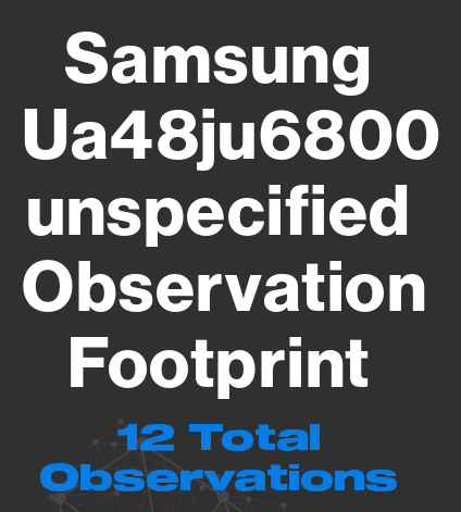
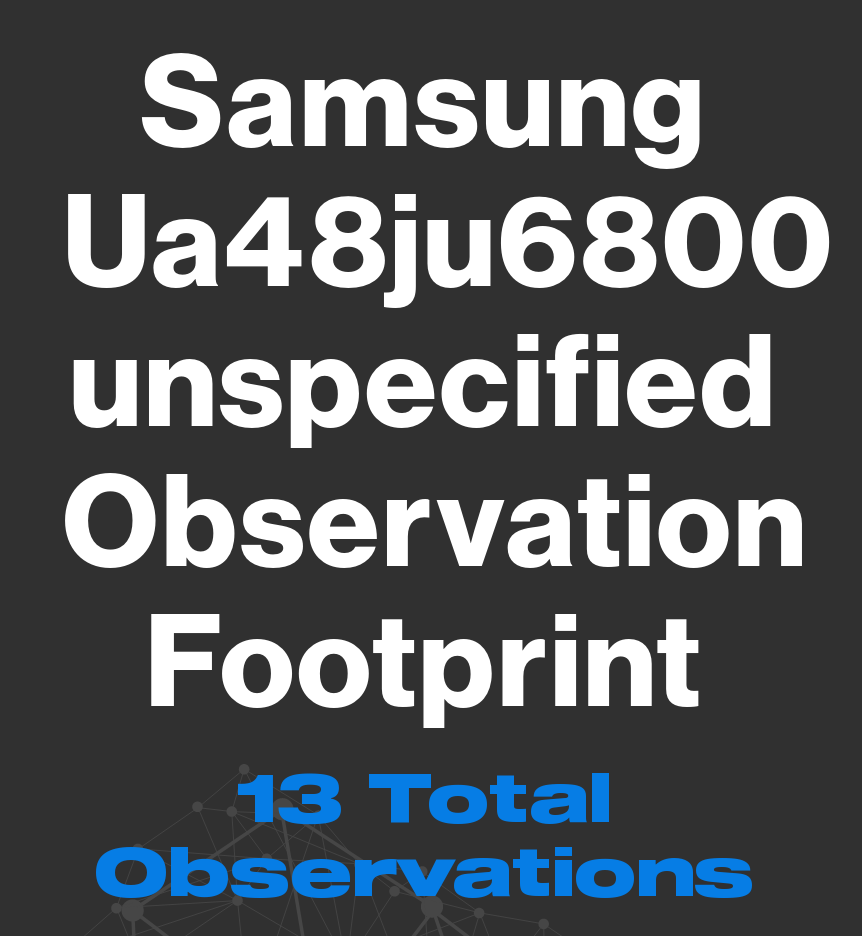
- 12 Total
+ 13 Total
